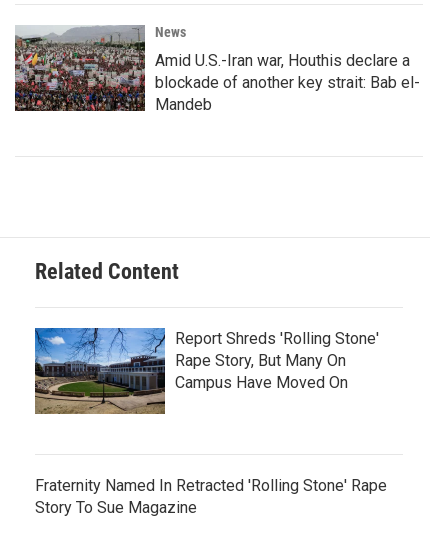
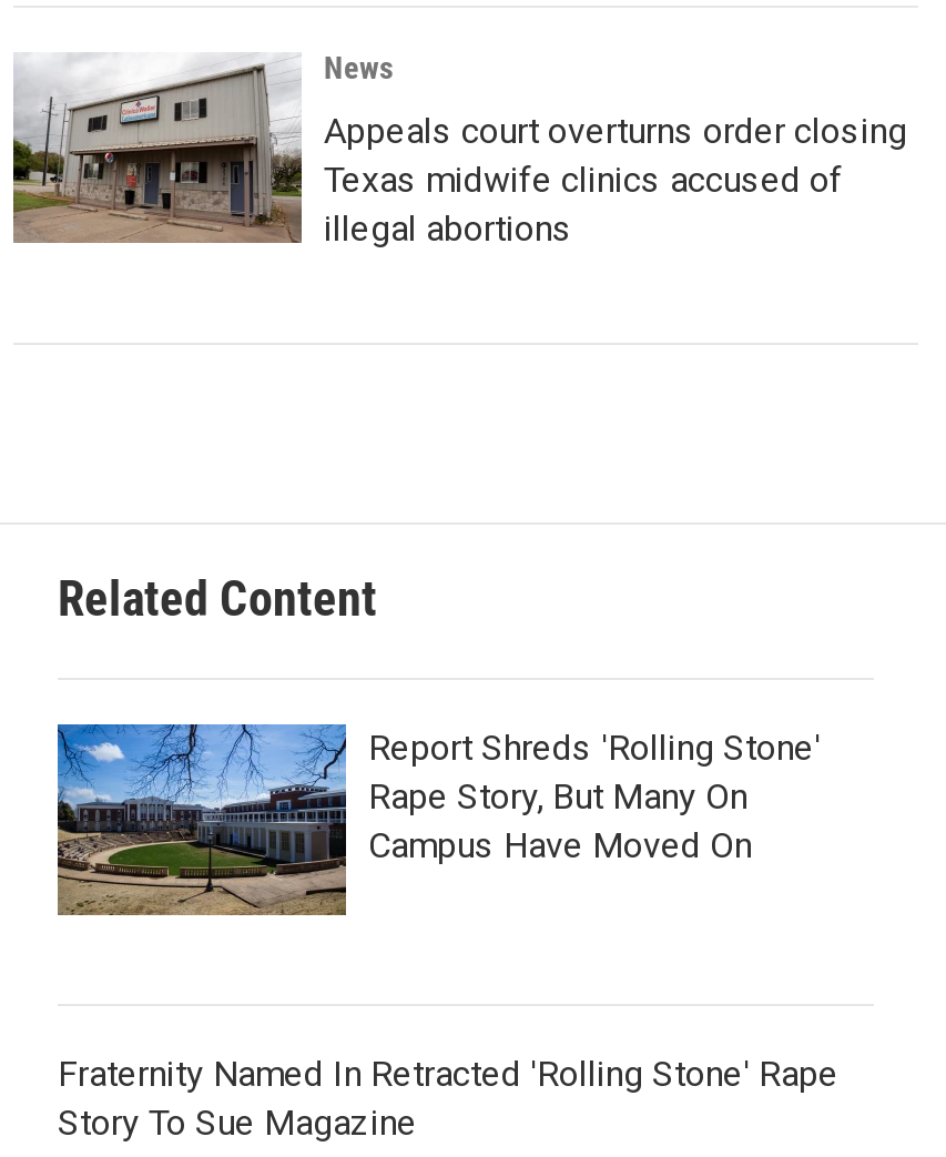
- [image]
- Amid U.S.-Iran war, Houthis declare a
- blockade of another key strait: Bab el-
- Mandeb
+ [image]
+ Appeals court overturns order closing
+ Texas midwife clinics accused of
+ illegal abortions
